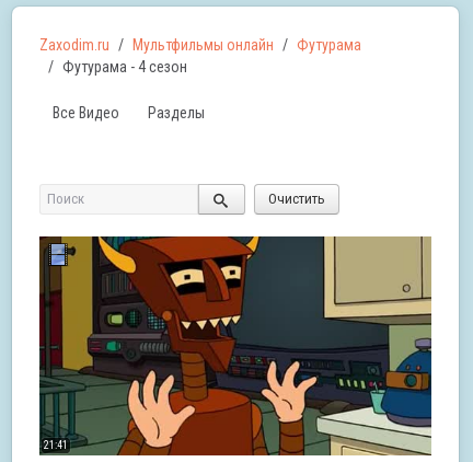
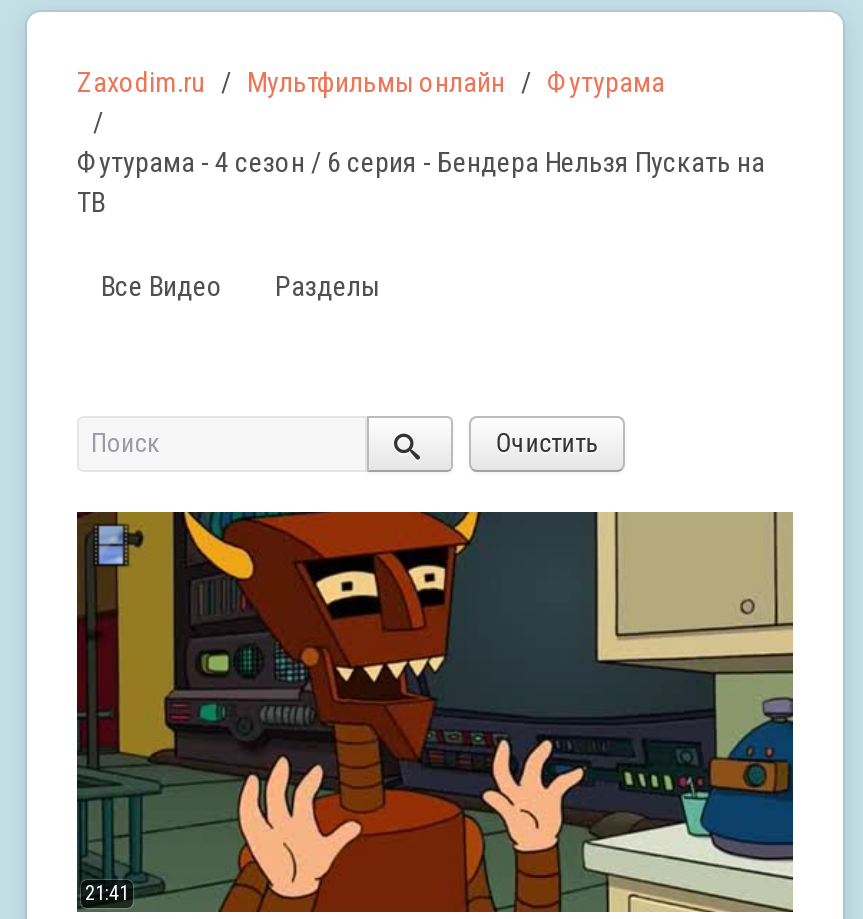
- Футурама - 4 сезон
+ Футурама - 4 сезон / 6 серия - Бендера Нельзя Пускать на
+ ТВ
